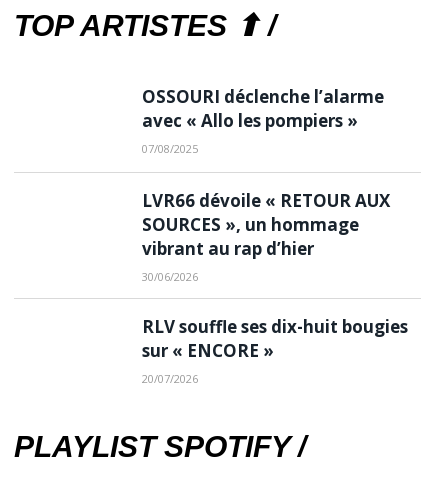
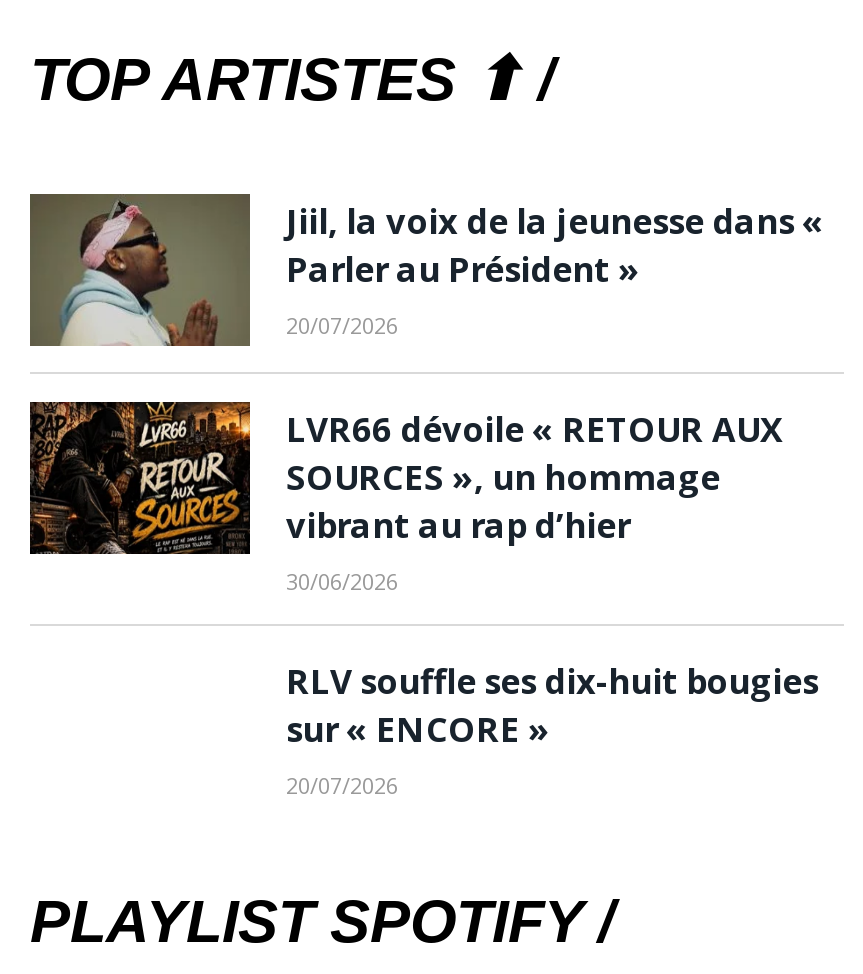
+ [image]

+ [image]

- OSSOURI déclenche l’alarme
- avec « Allo les pompiers »
- 07/08/2025
+ Jiil, la voix de la jeunesse dans «
+ Parler au Président »
+ 20/07/2026
